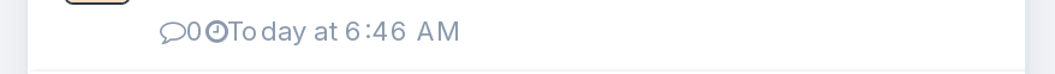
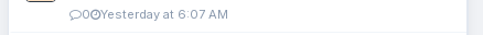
- Today at 6:46 AM
+ Yesterday at 6:07 AM
